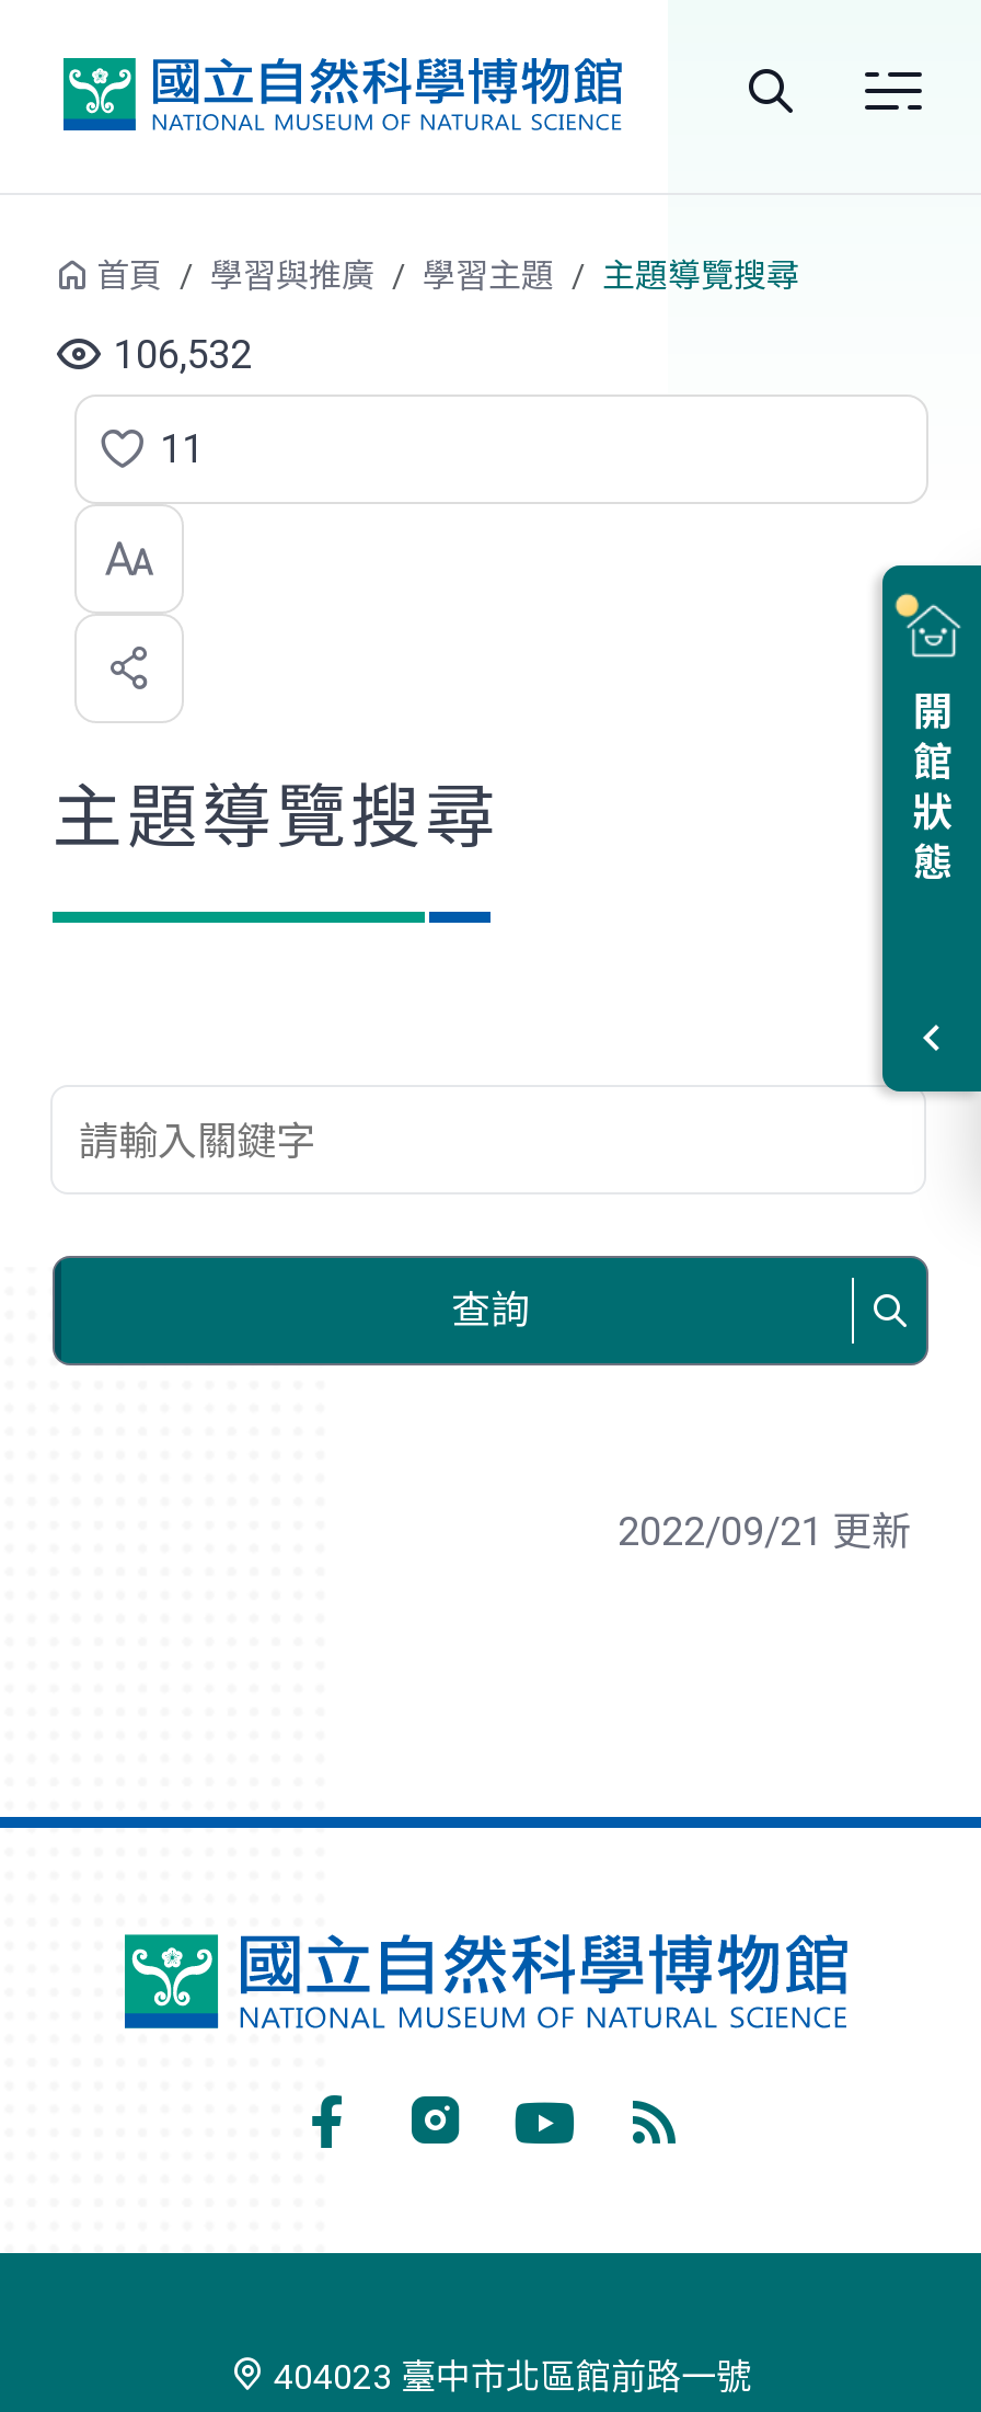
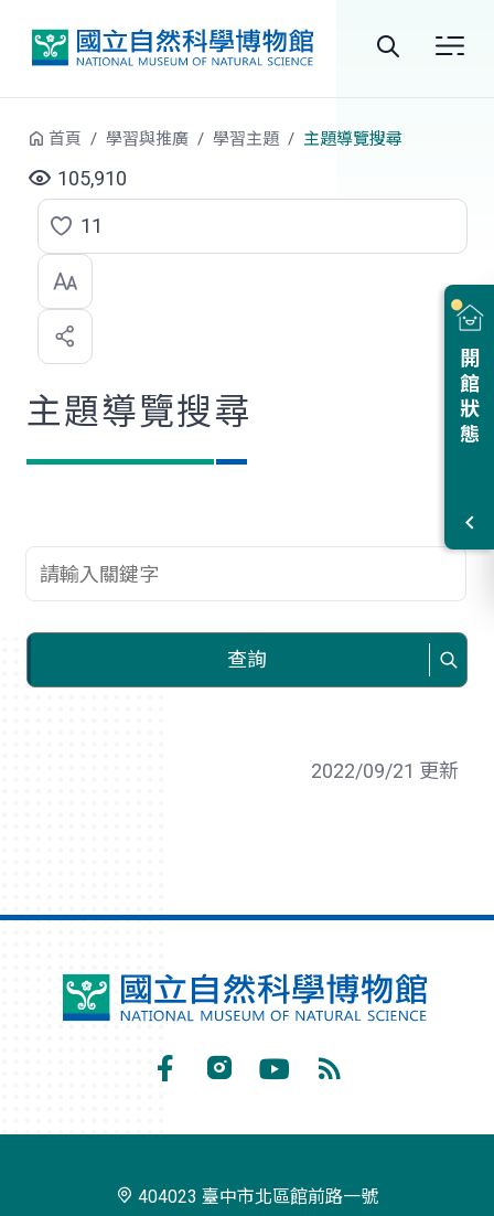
- 106,532
+ 105,910
